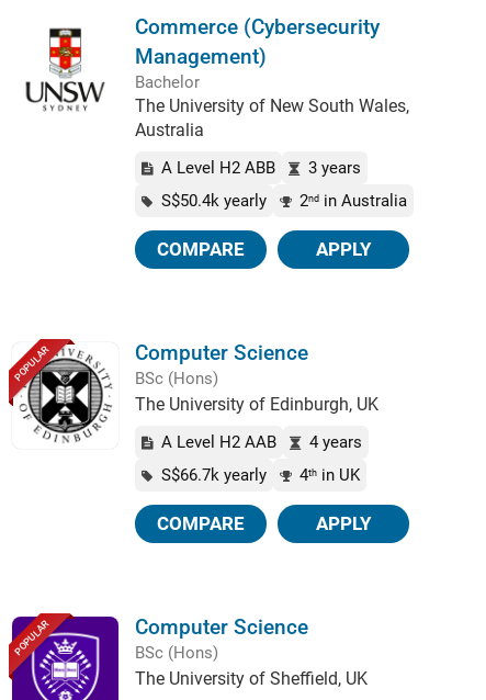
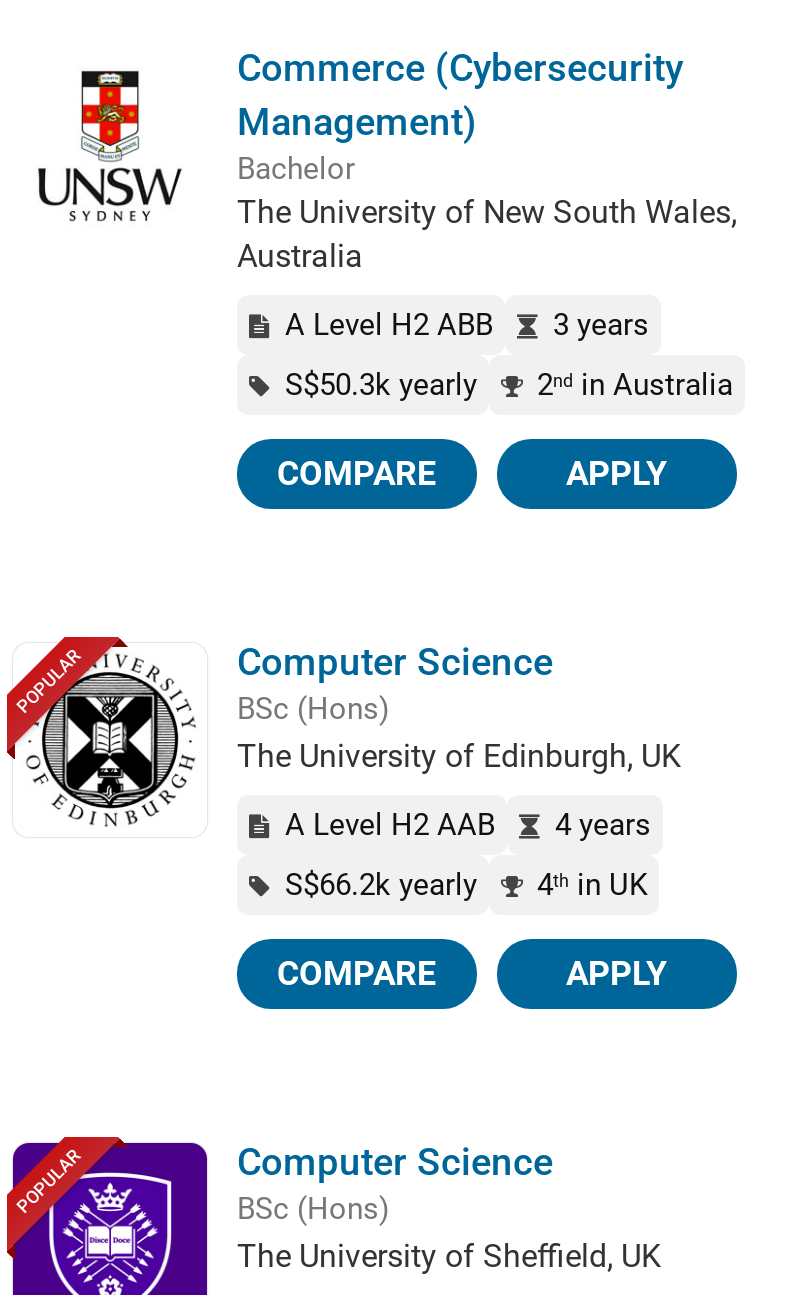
- S$50.4k yearly 2nd in Australia
+ S$50.3k yearly 2nd in Australia

- S$66.7k yearly 4th in UK
+ S$66.2k yearly 4th in UK
